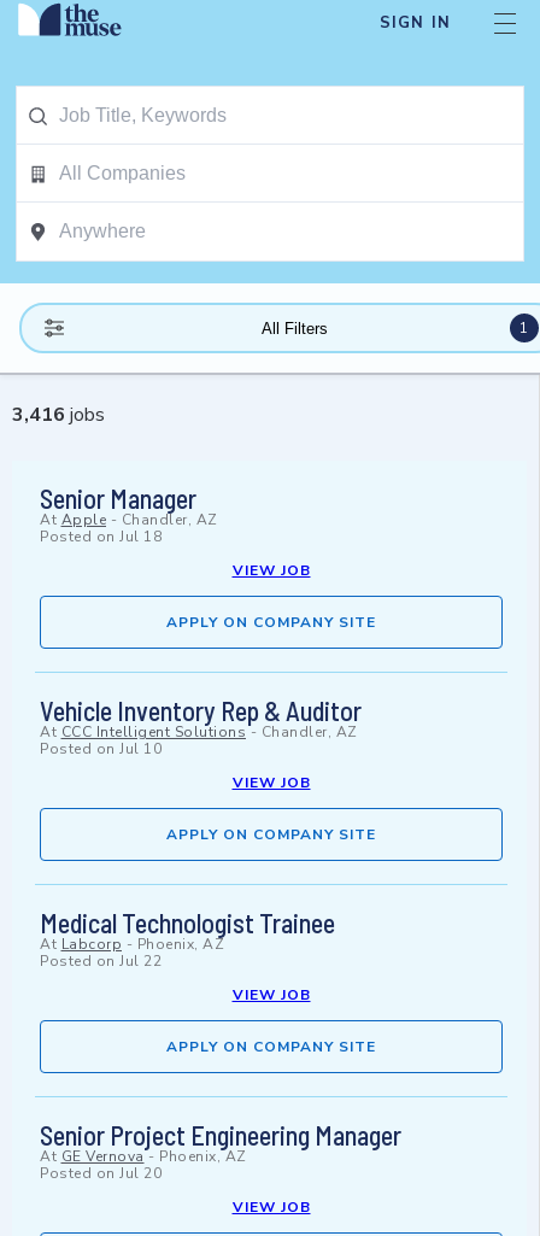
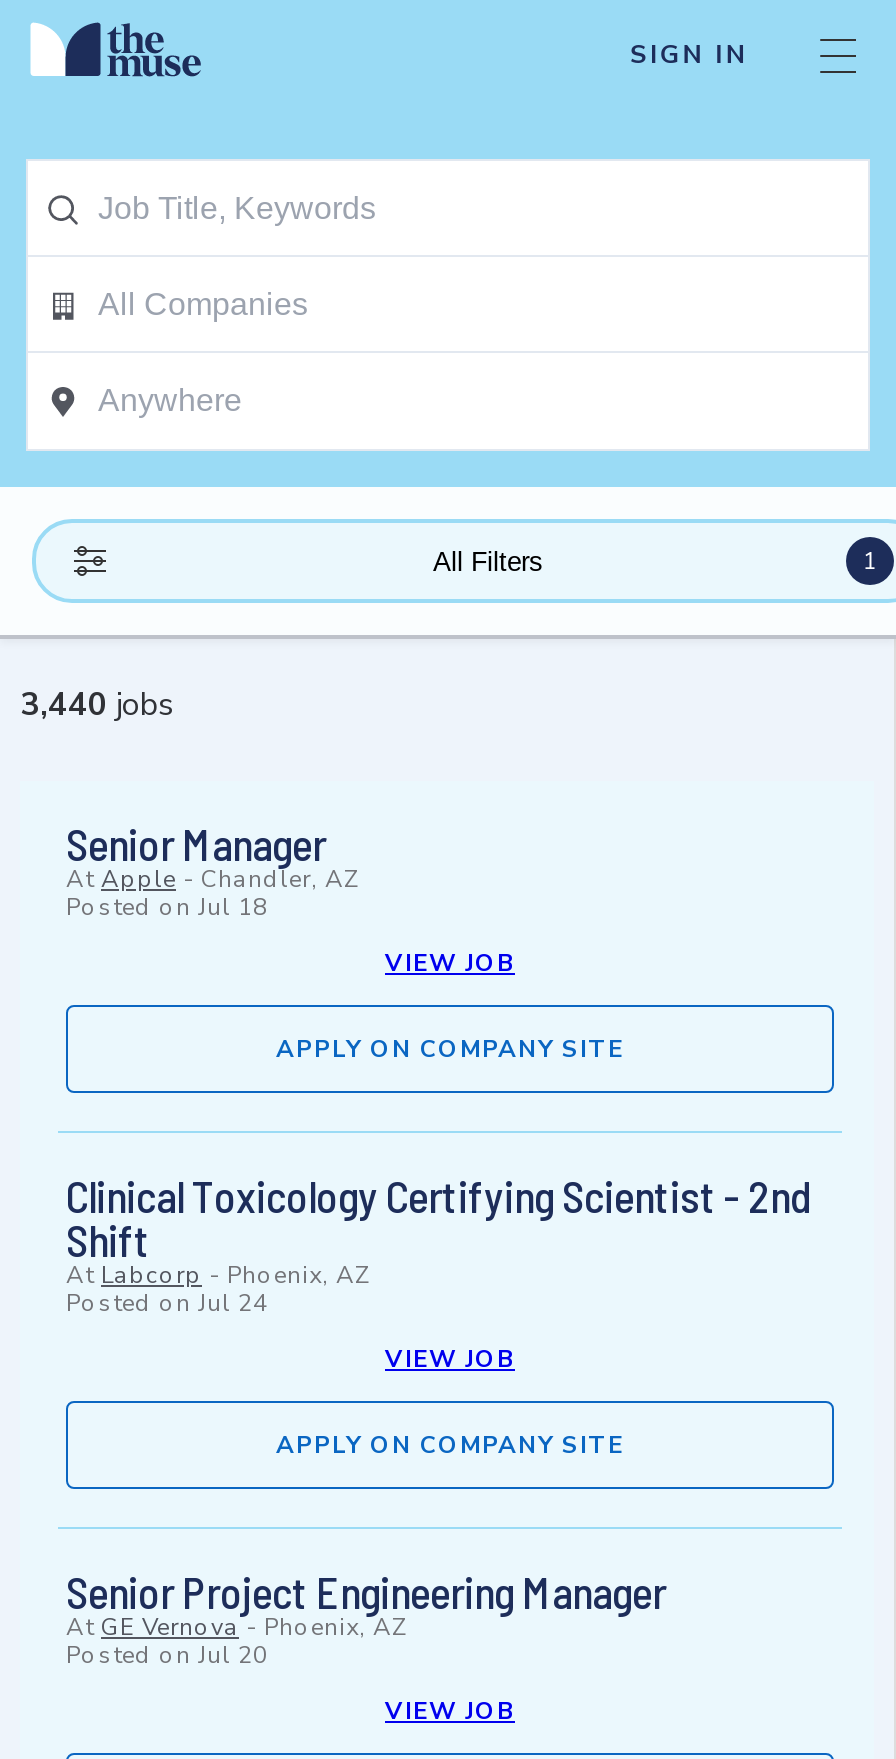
- 3,416 jobs
+ 3,440 jobs

- Vehicle Inventory Rep & Auditor
- At CCC Intelligent Solutions - Chandler, AZ
- Posted onJul 10
- VIEW JOB
- APPLY ON COMPANY SITE
- Medical Technologist Trainee
+ Clinical Toxicology Certifying Scientist - 2nd
+ Shift

- Posted onJul 22
+ Posted onJul 24
